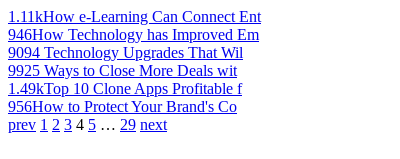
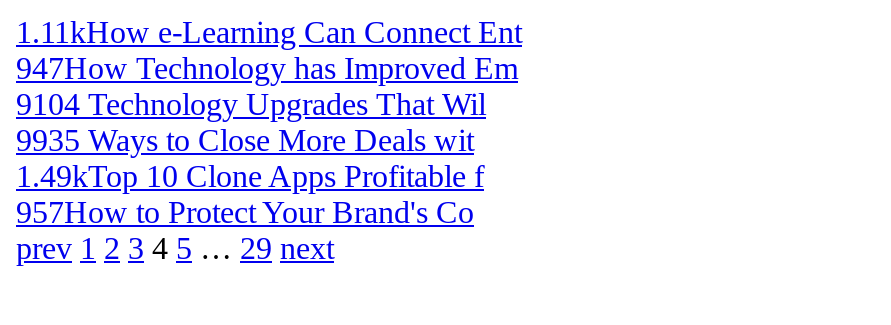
- 946How Technology has Improved Em
+ 947How Technology has Improved Em

- 9094 Technology Upgrades That Wil
+ 9104 Technology Upgrades That Wil

- 9925 Ways to Close More Deals wit
+ 9935 Ways to Close More Deals wit

- 956How to Protect Your Brand's Co
+ 957How to Protect Your Brand's Co
